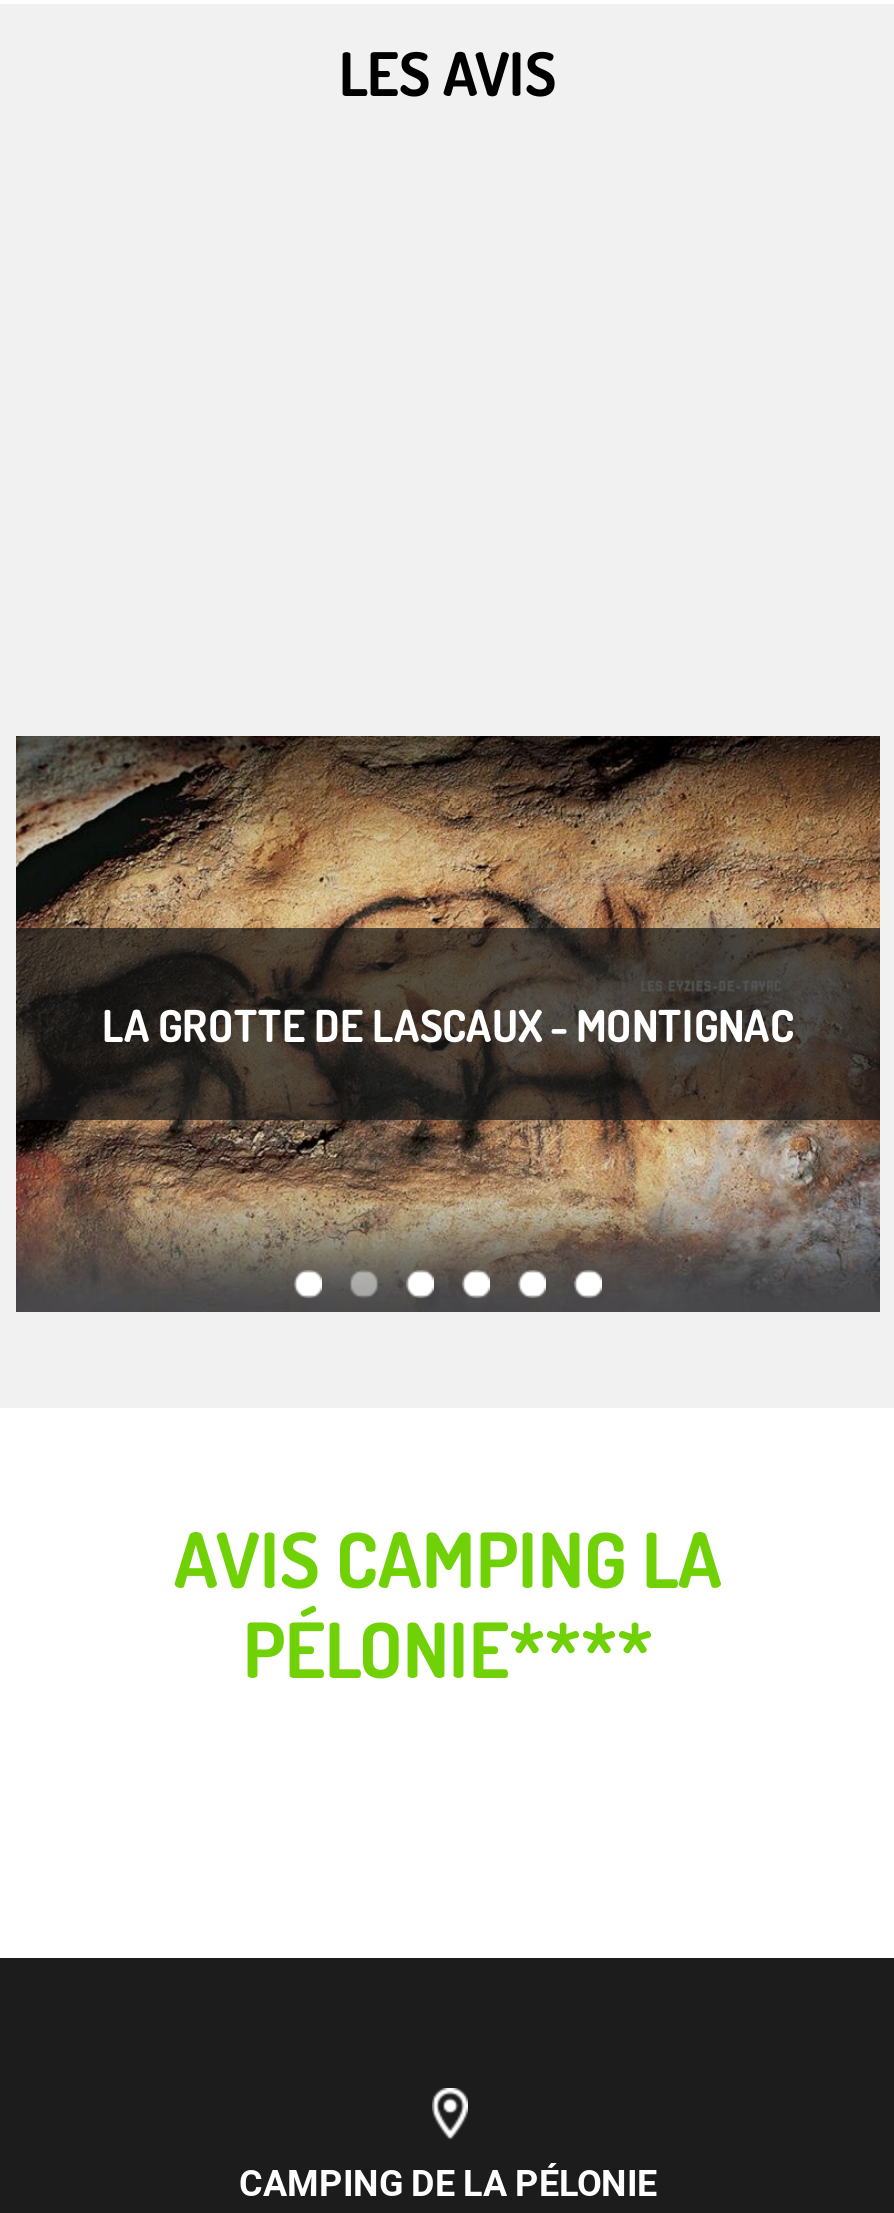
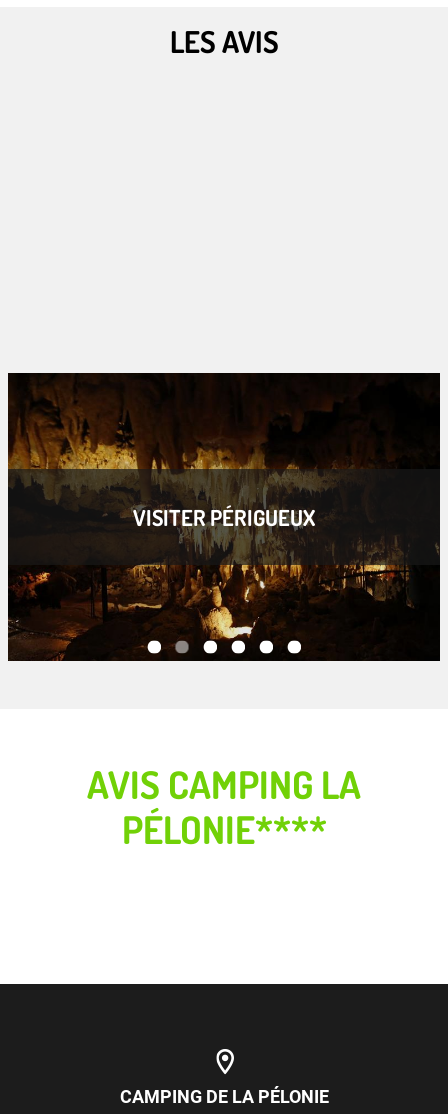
- [image]
- LA GROTTE DE LASCAUX - MONTIGNAC
+ [image]
+ VISITER PÉRIGUEUX
